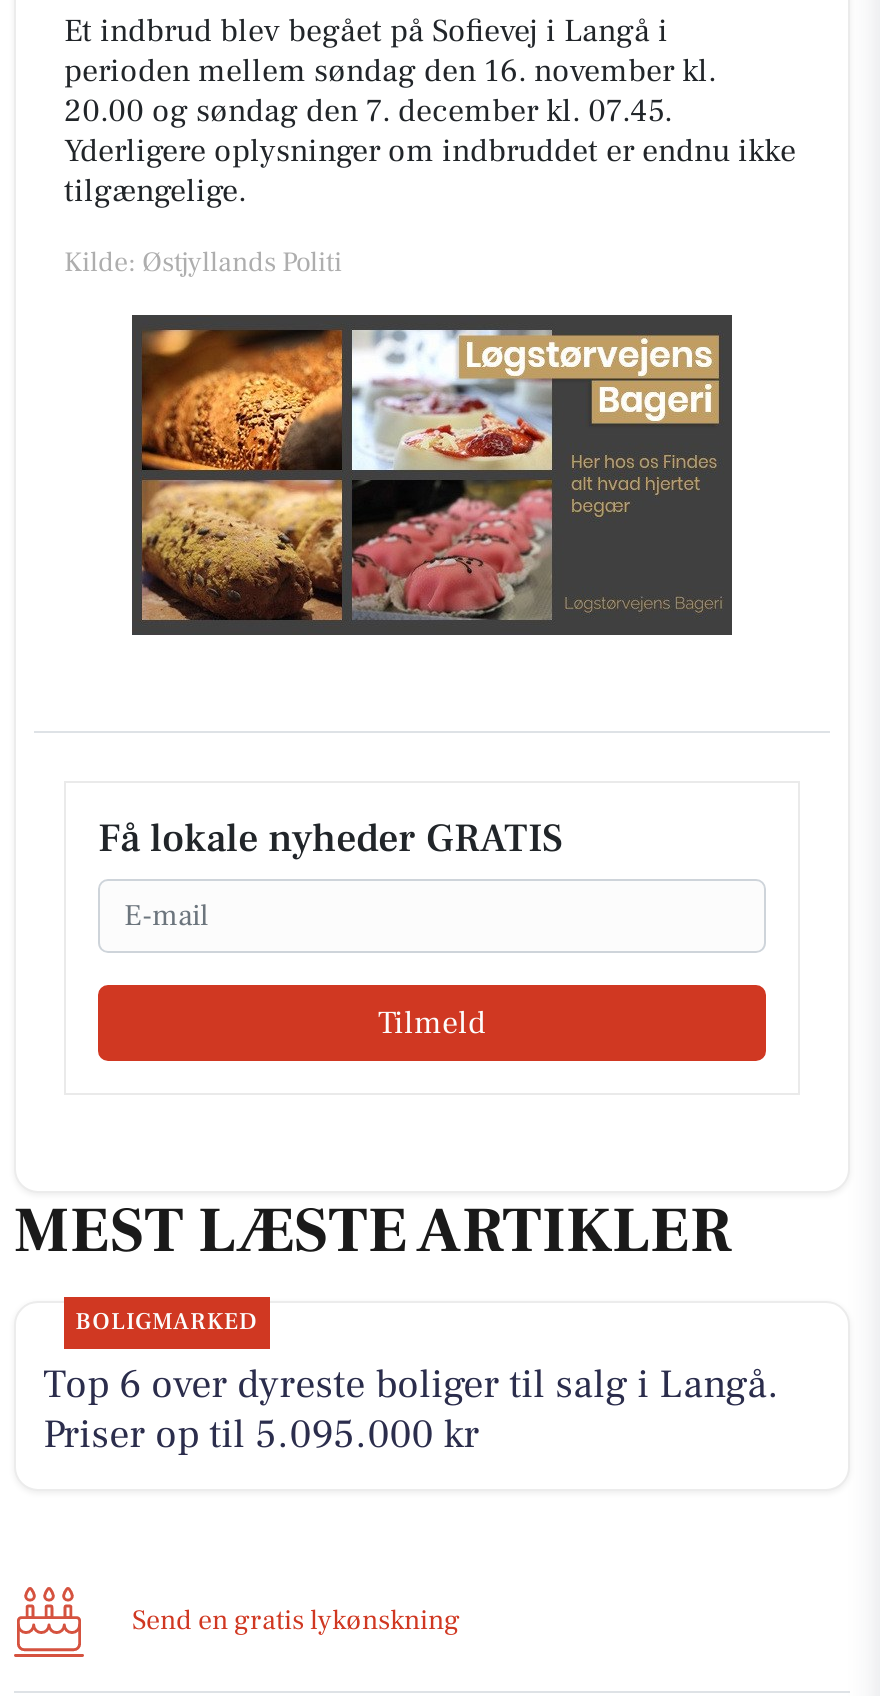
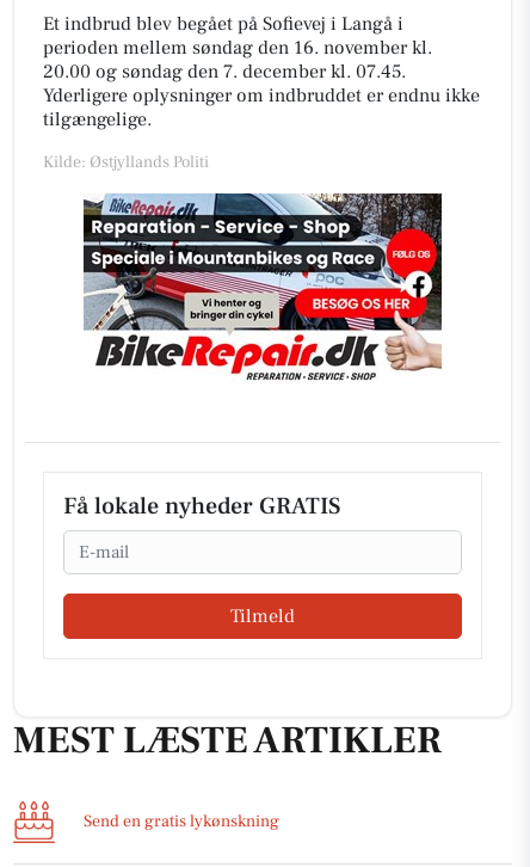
- [image]
+ [image]

- BOLIGMARKED
- Top 6 over dyreste boliger til salg i Langå.
- Priser op til 5.095.000 kr
